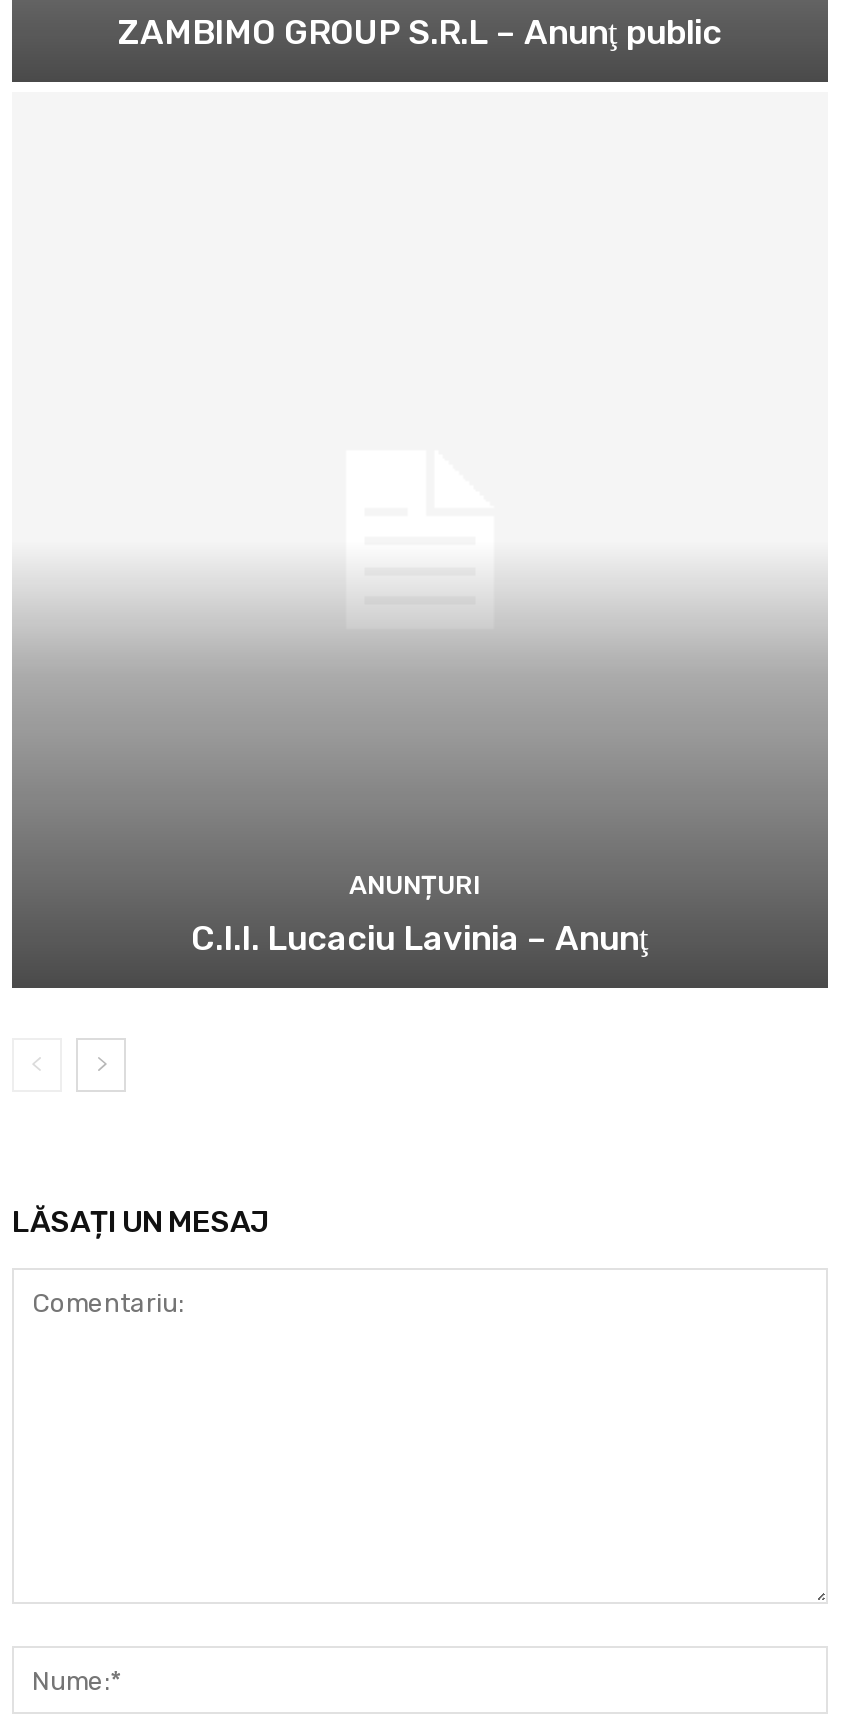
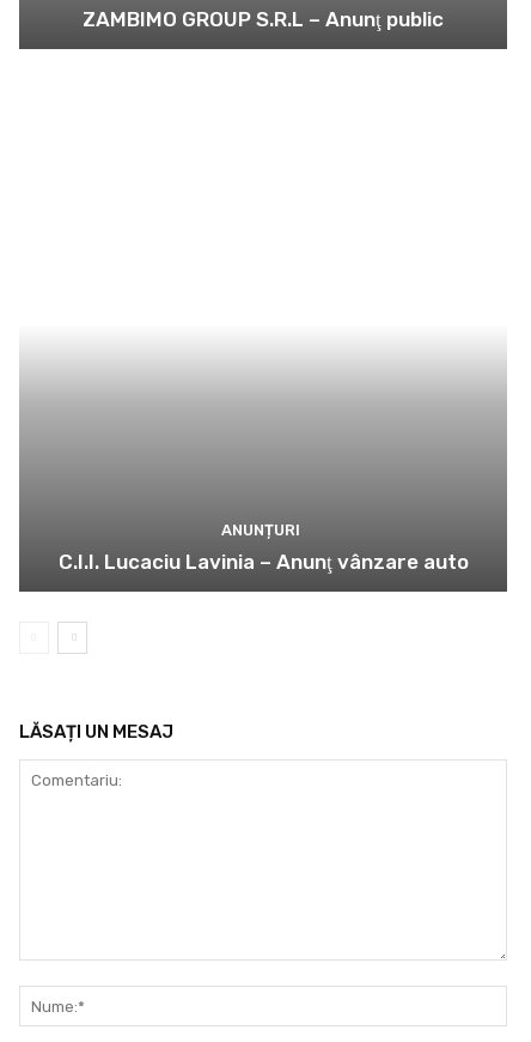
- C.I.I. Lucaciu Lavinia – Anunţ
+ C.I.I. Lucaciu Lavinia – Anunţ vânzare auto
